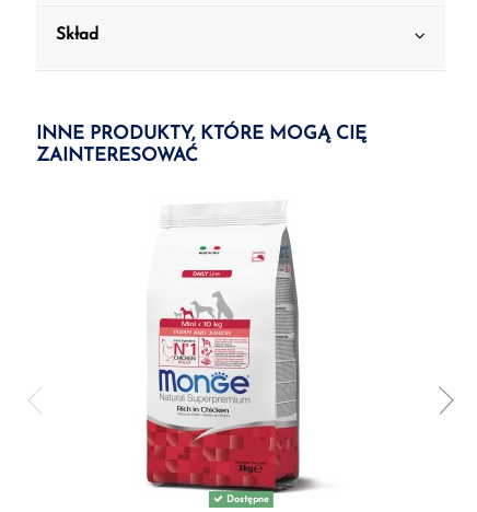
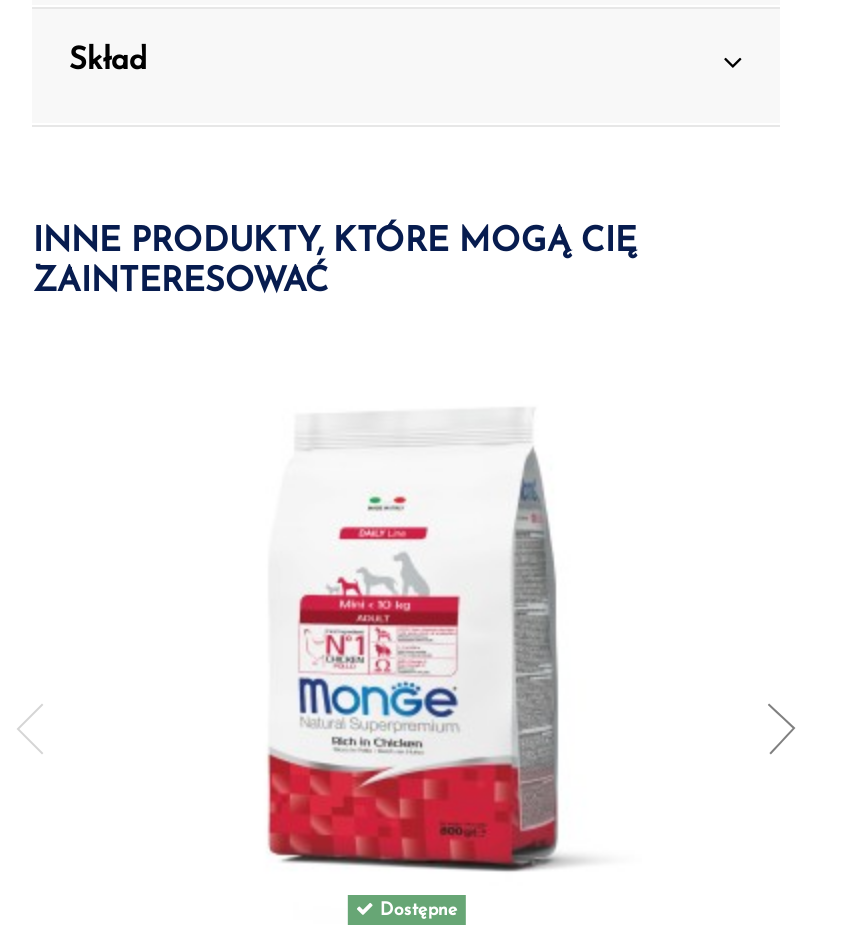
- [image]
+ [image]
